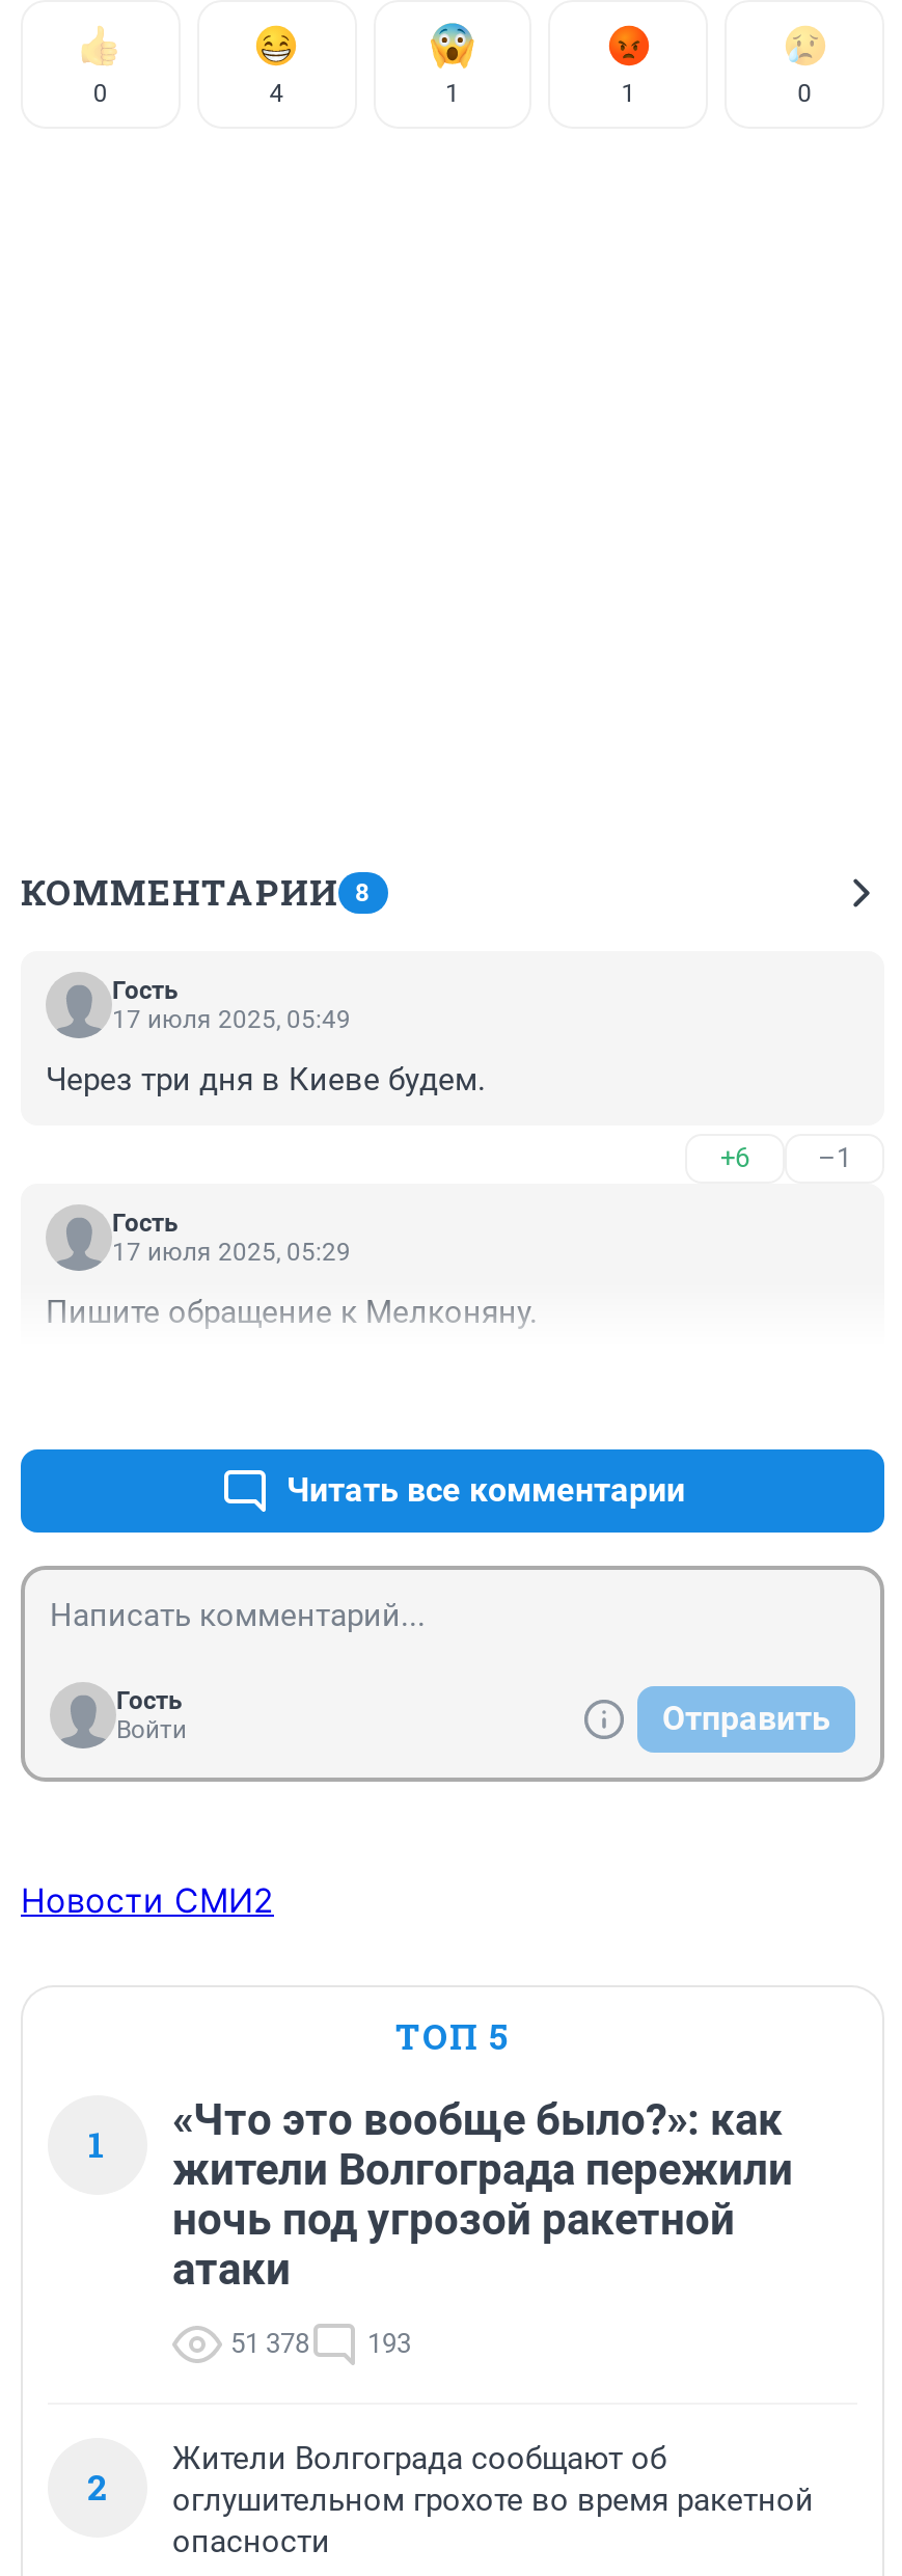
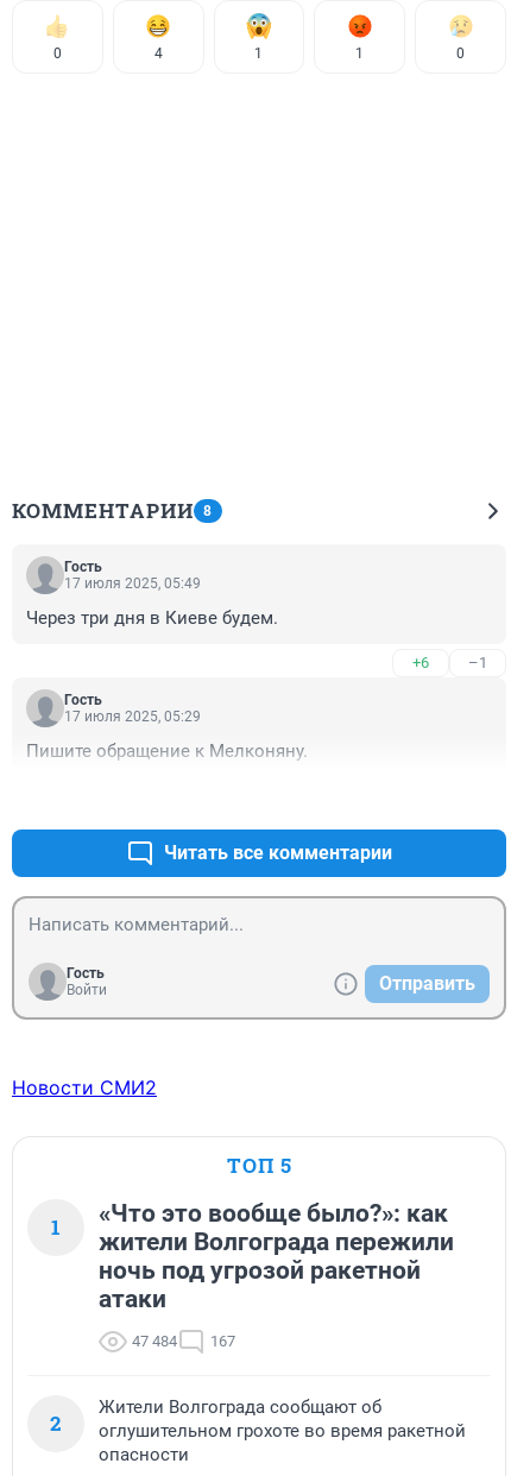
- 51 378
+ 47 484

- 193
+ 167
